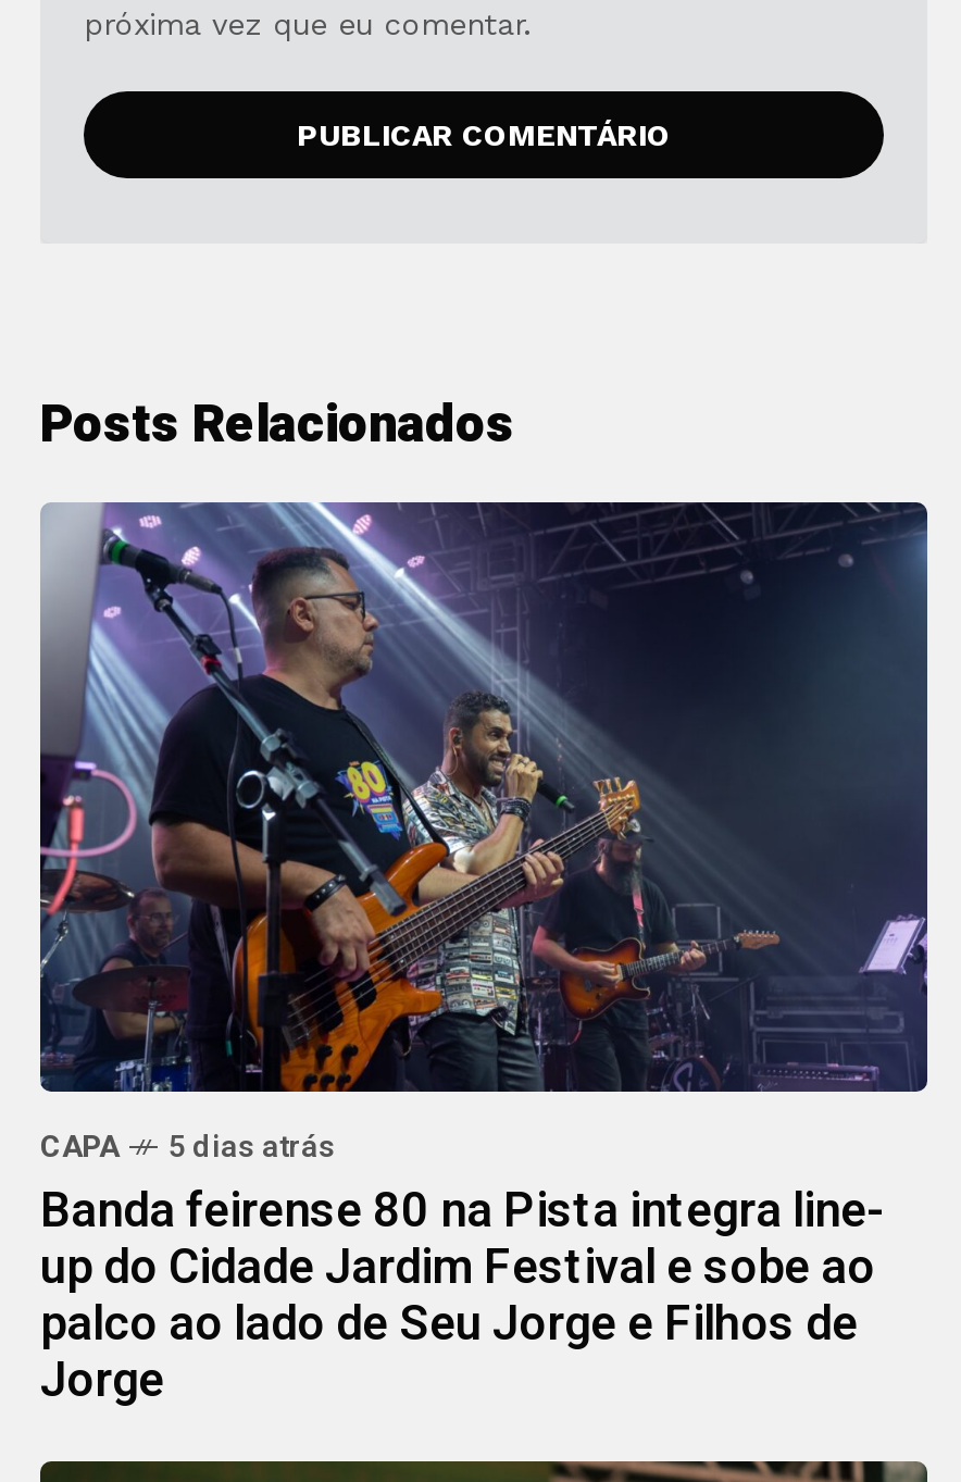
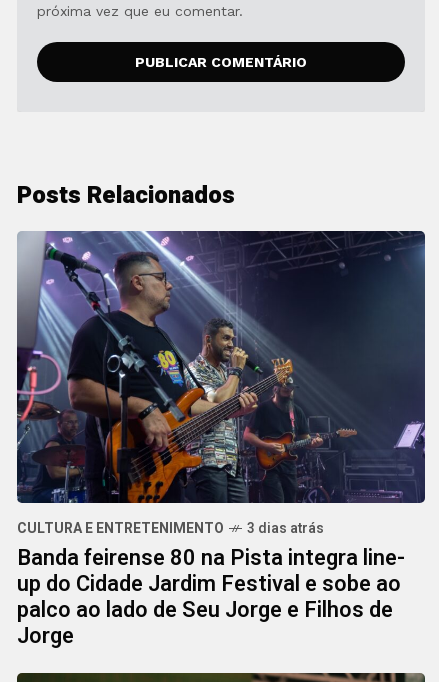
- CAPA
- 5 dias atrás
+ CULTURA E ENTRETENIMENTO
+ 3 dias atrás
